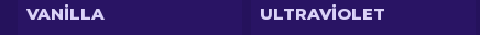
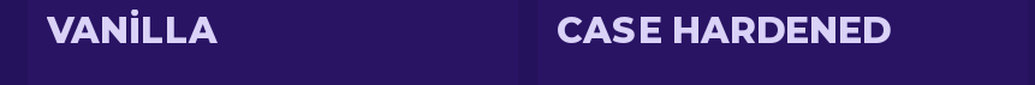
- ULTRAVIOLET
+ CASE HARDENED
